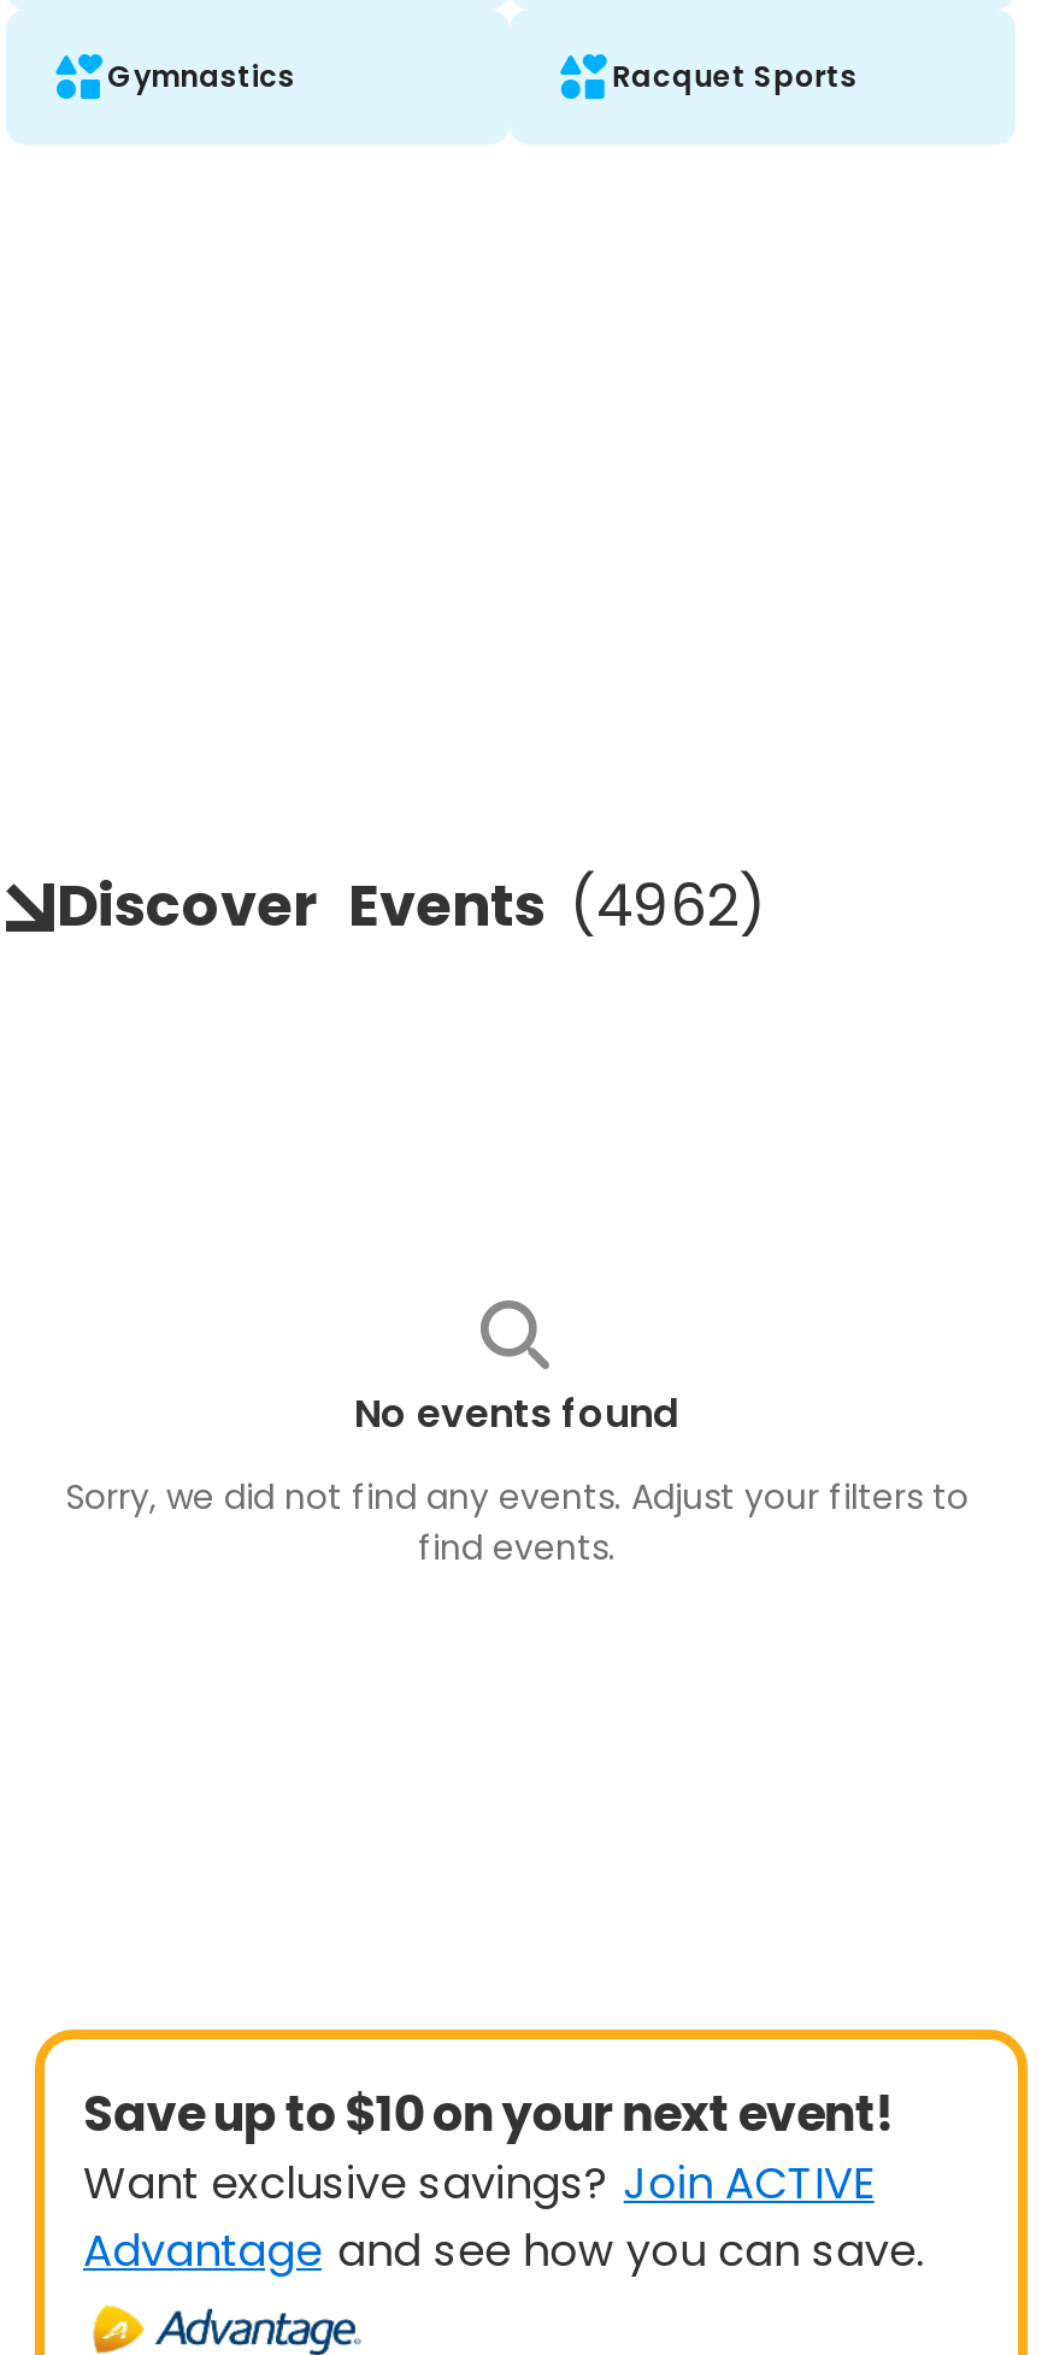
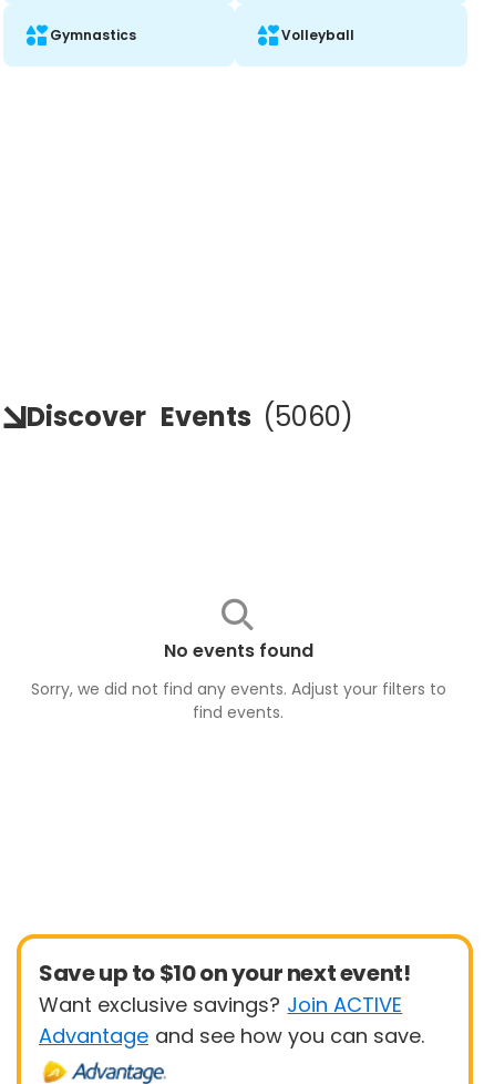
- Racquet Sports
+ Volleyball

- Discover Events (4962)
+ Discover Events (5060)
